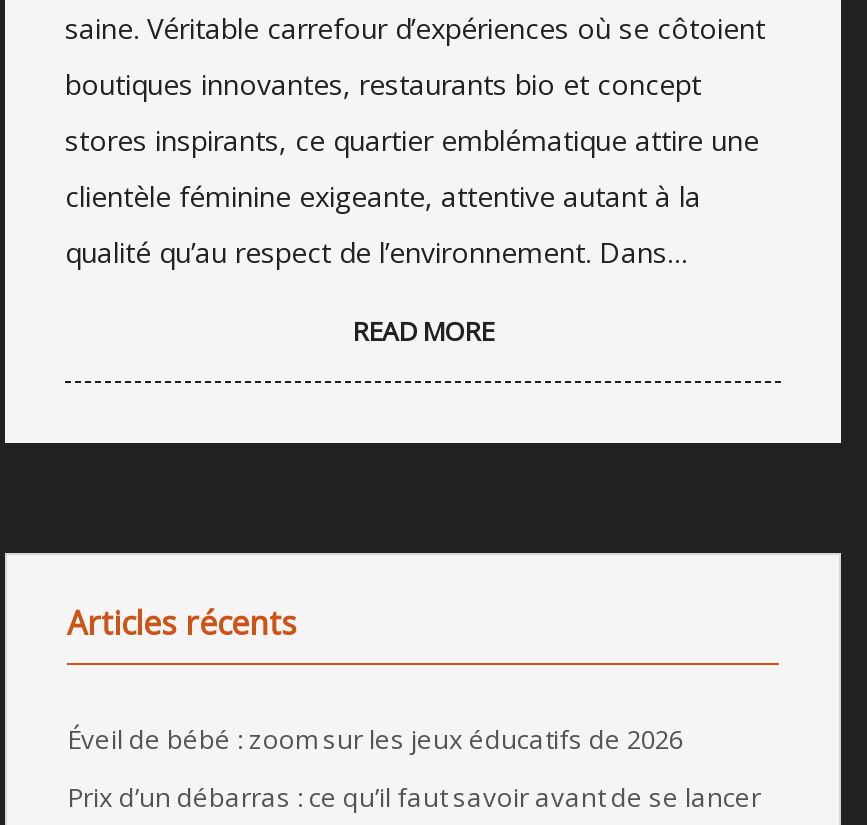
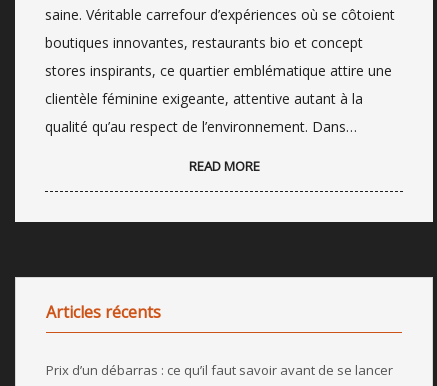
- Éveil de bébé : zoom sur les jeux éducatifs de 2026
